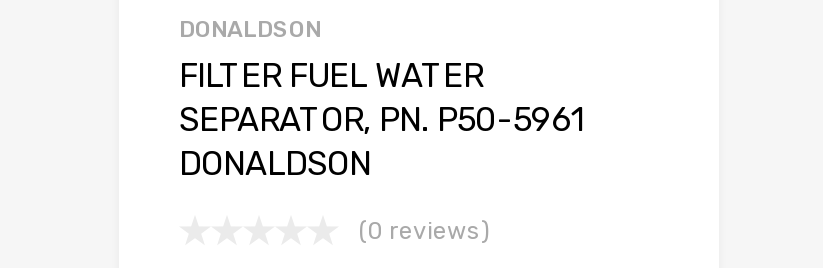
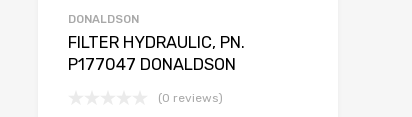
- FILTER FUEL WATER
- SEPARATOR, PN. P50-5961
- DONALDSON
+ FILTER HYDRAULIC, PN.
+ P177047 DONALDSON
